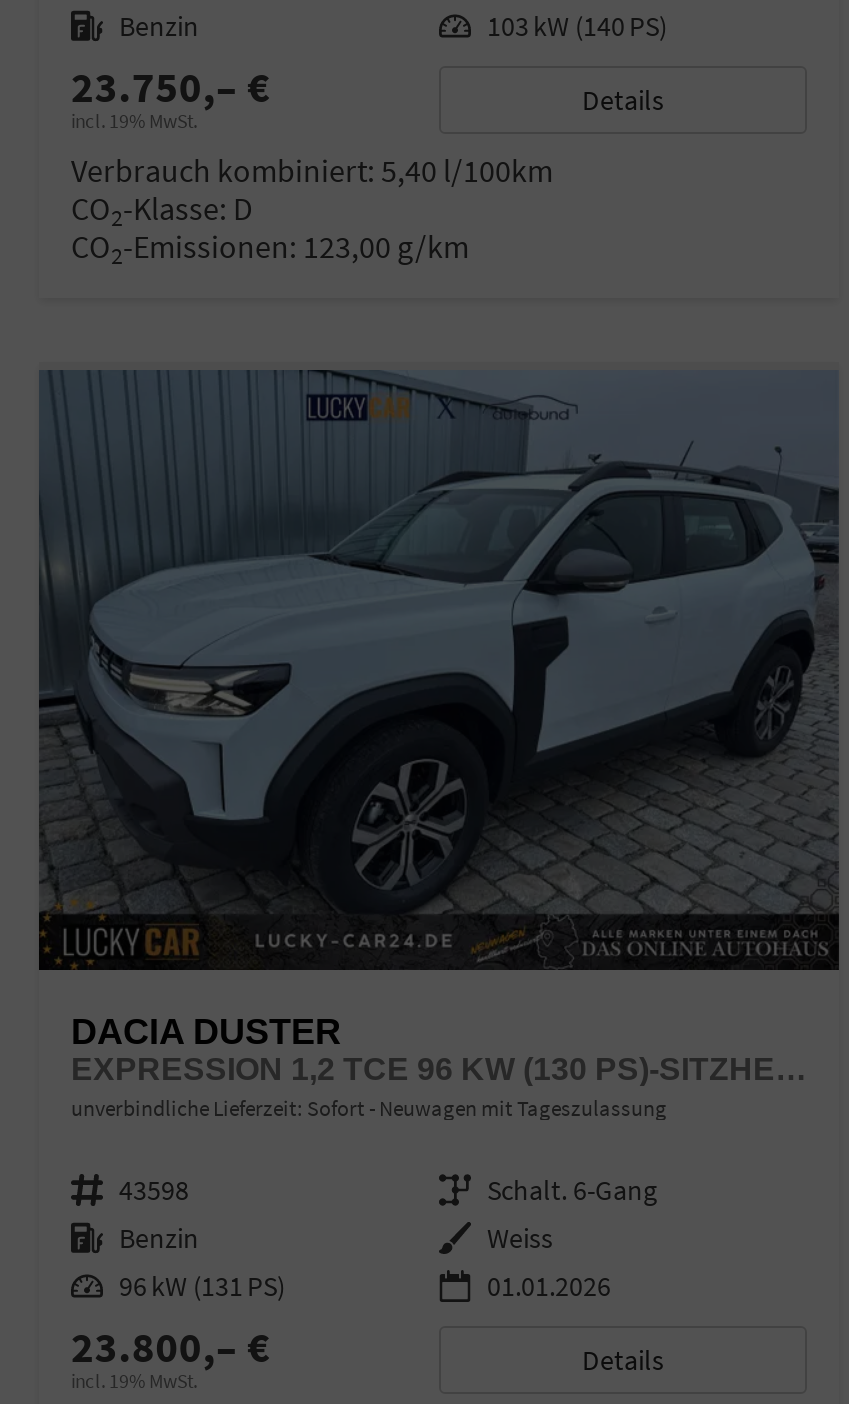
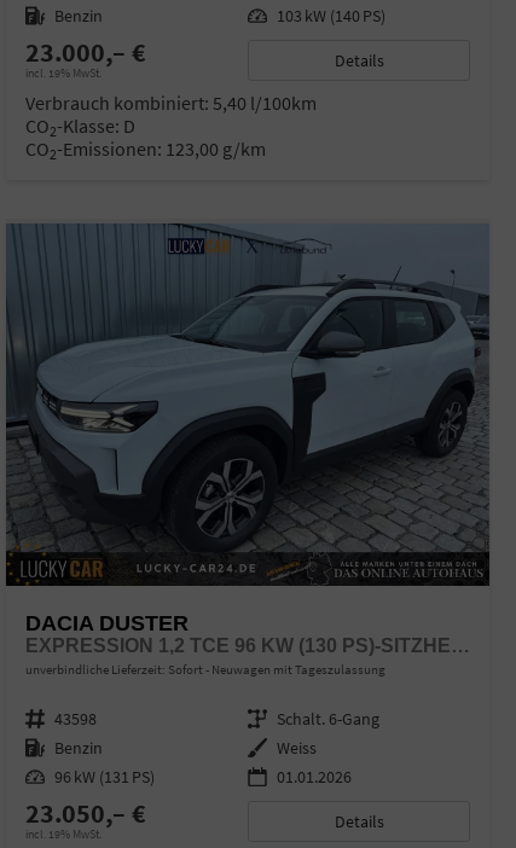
- 23.750,– €
+ 23.000,– €

- 23.800,– €
+ 23.050,– €
